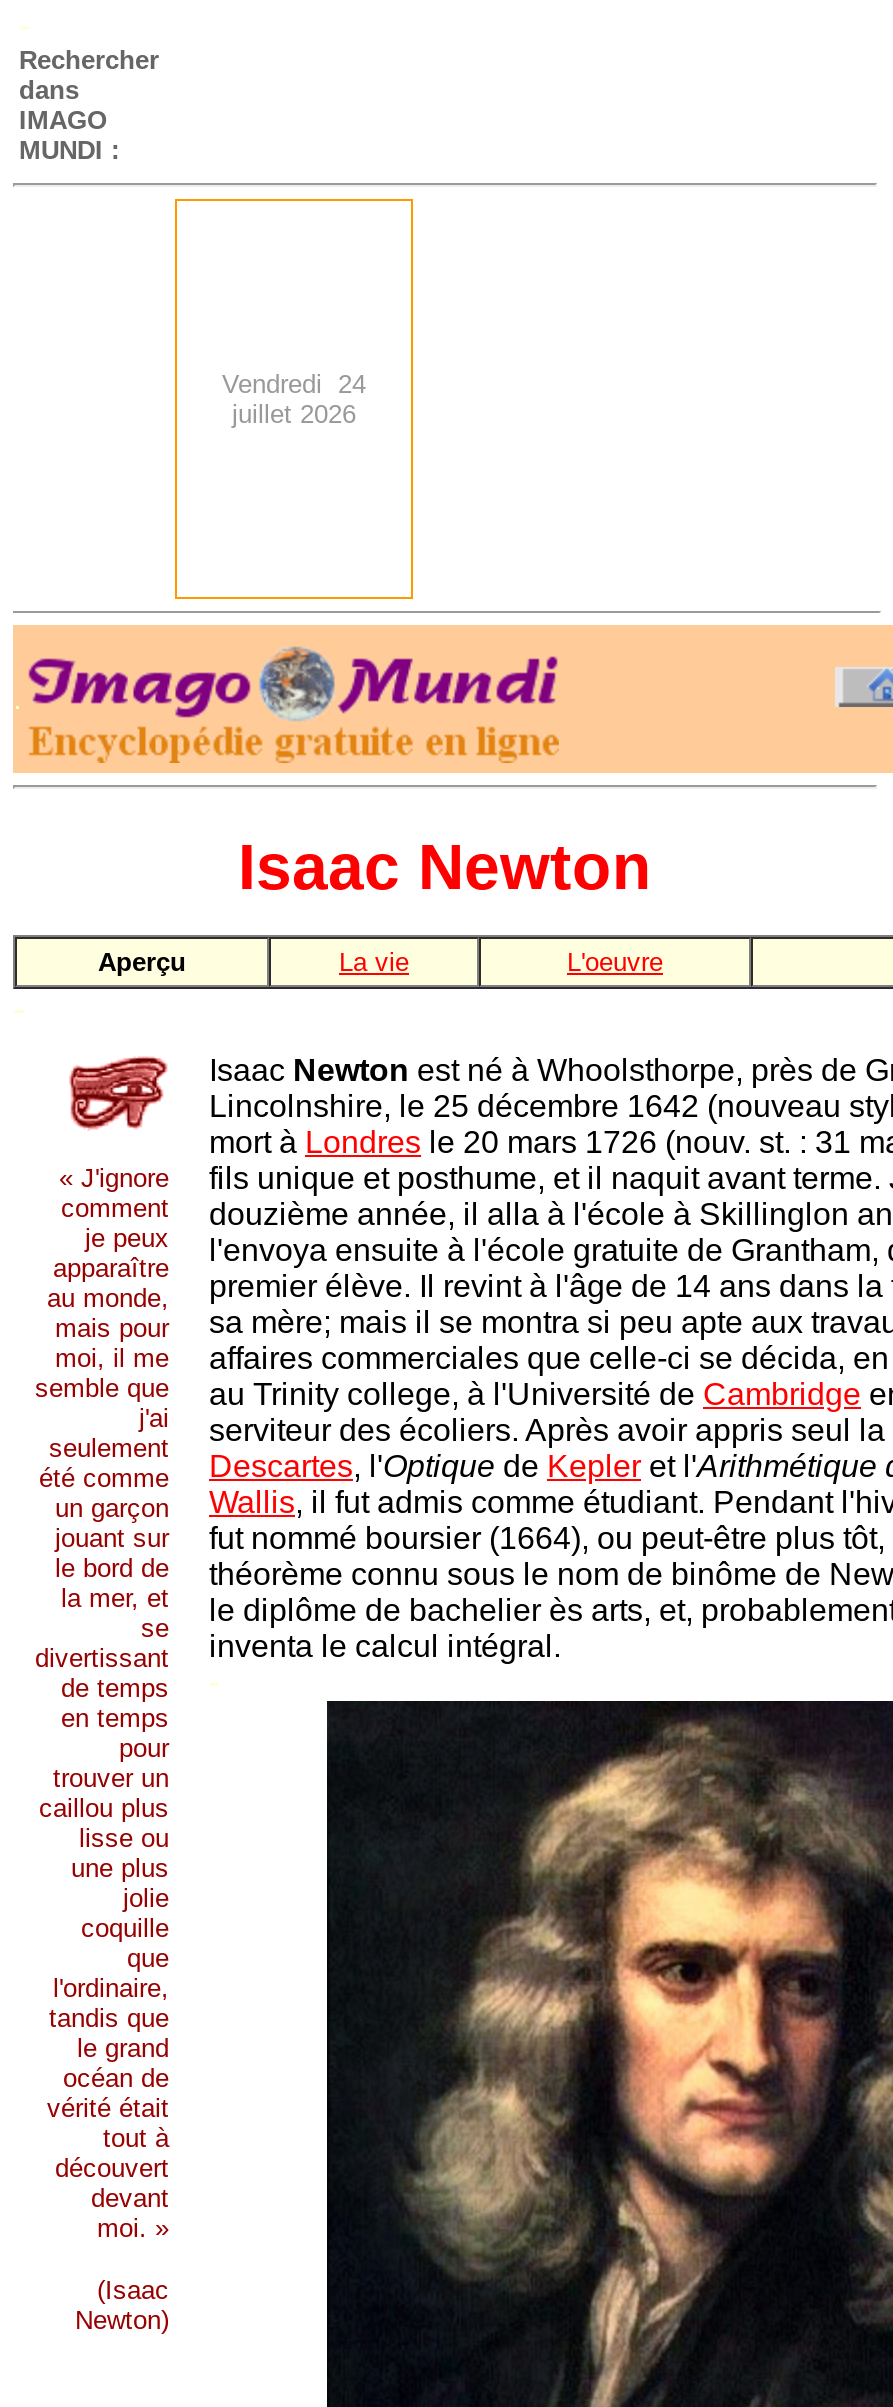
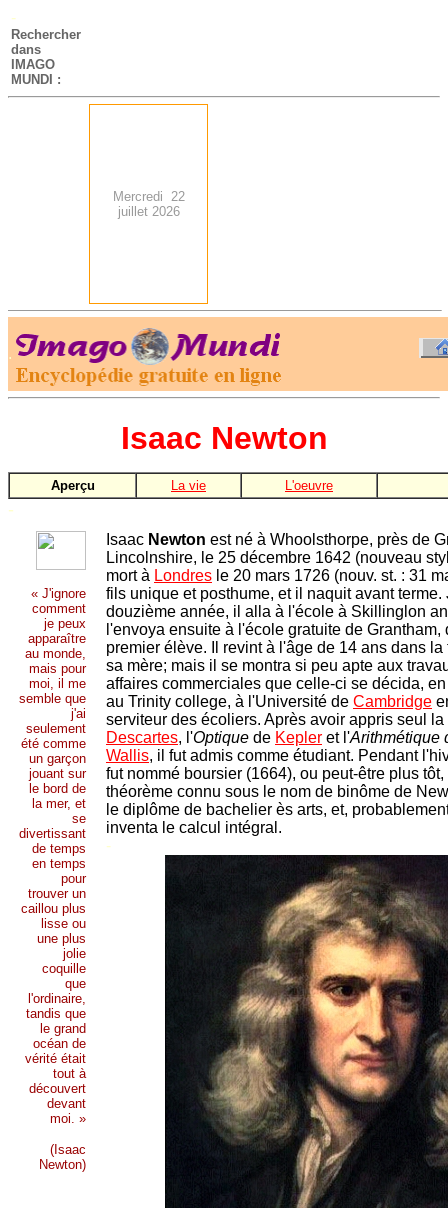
- Vendredi 24
+ Mercredi 22

- [image]
+ [image]
